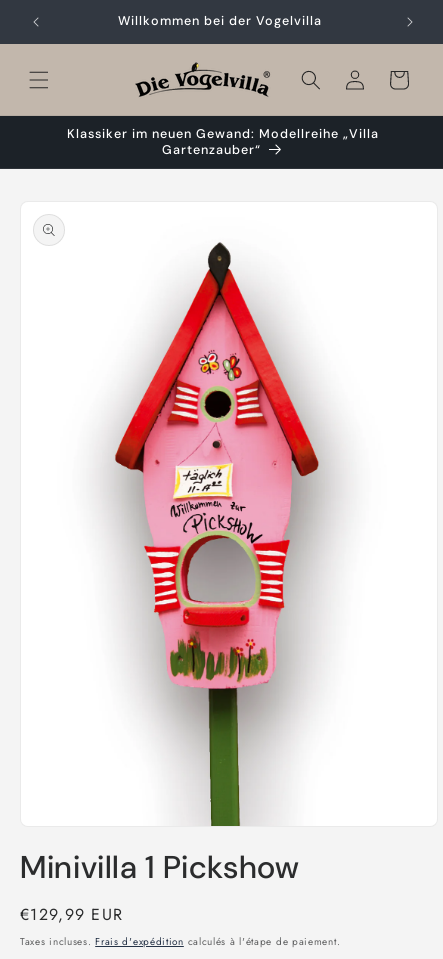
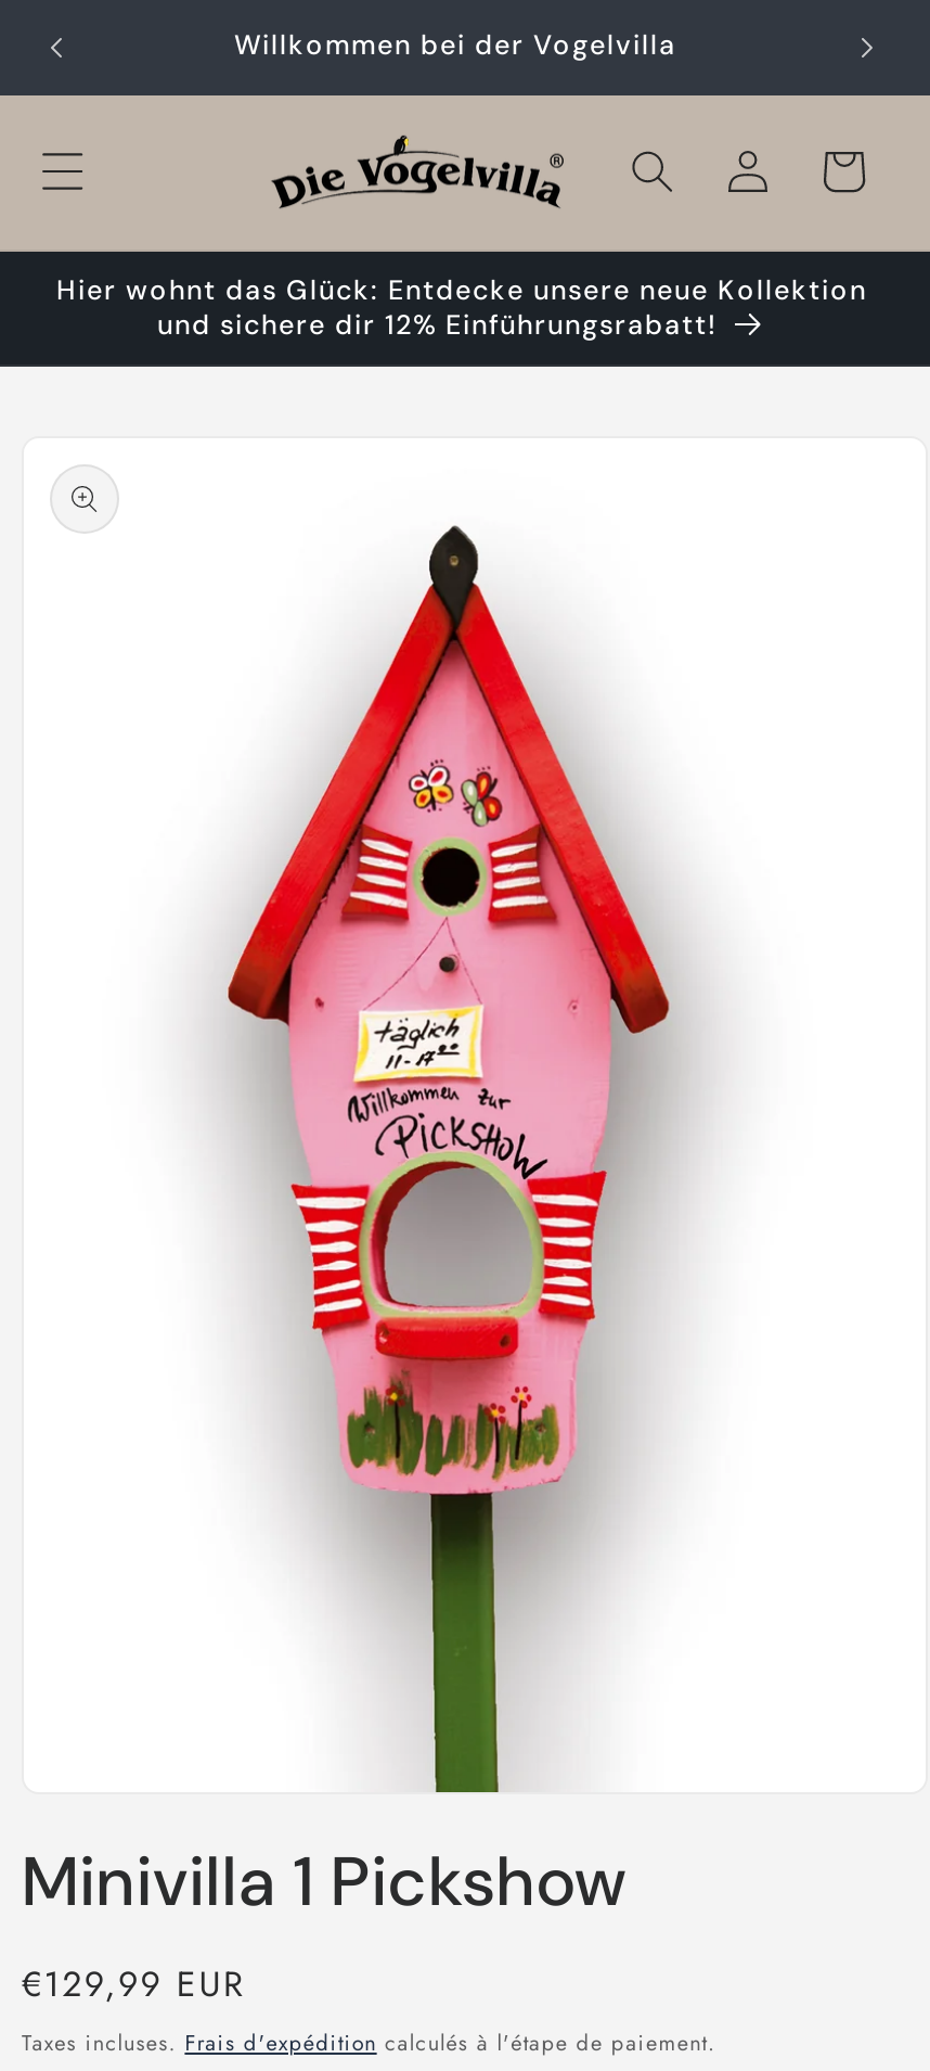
- Klassiker im neuen Gewand: Modellreihe „Villa
- Gartenzauber“
+ Hier wohnt das Glück: Entdecke unsere neue Kollektion
+ und sichere dir 12% Einführungsrabatt!
